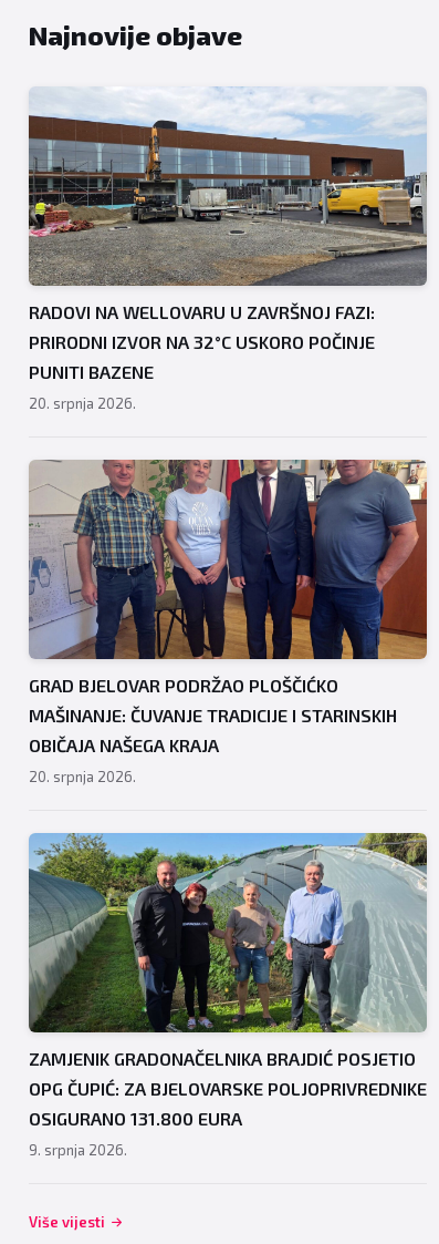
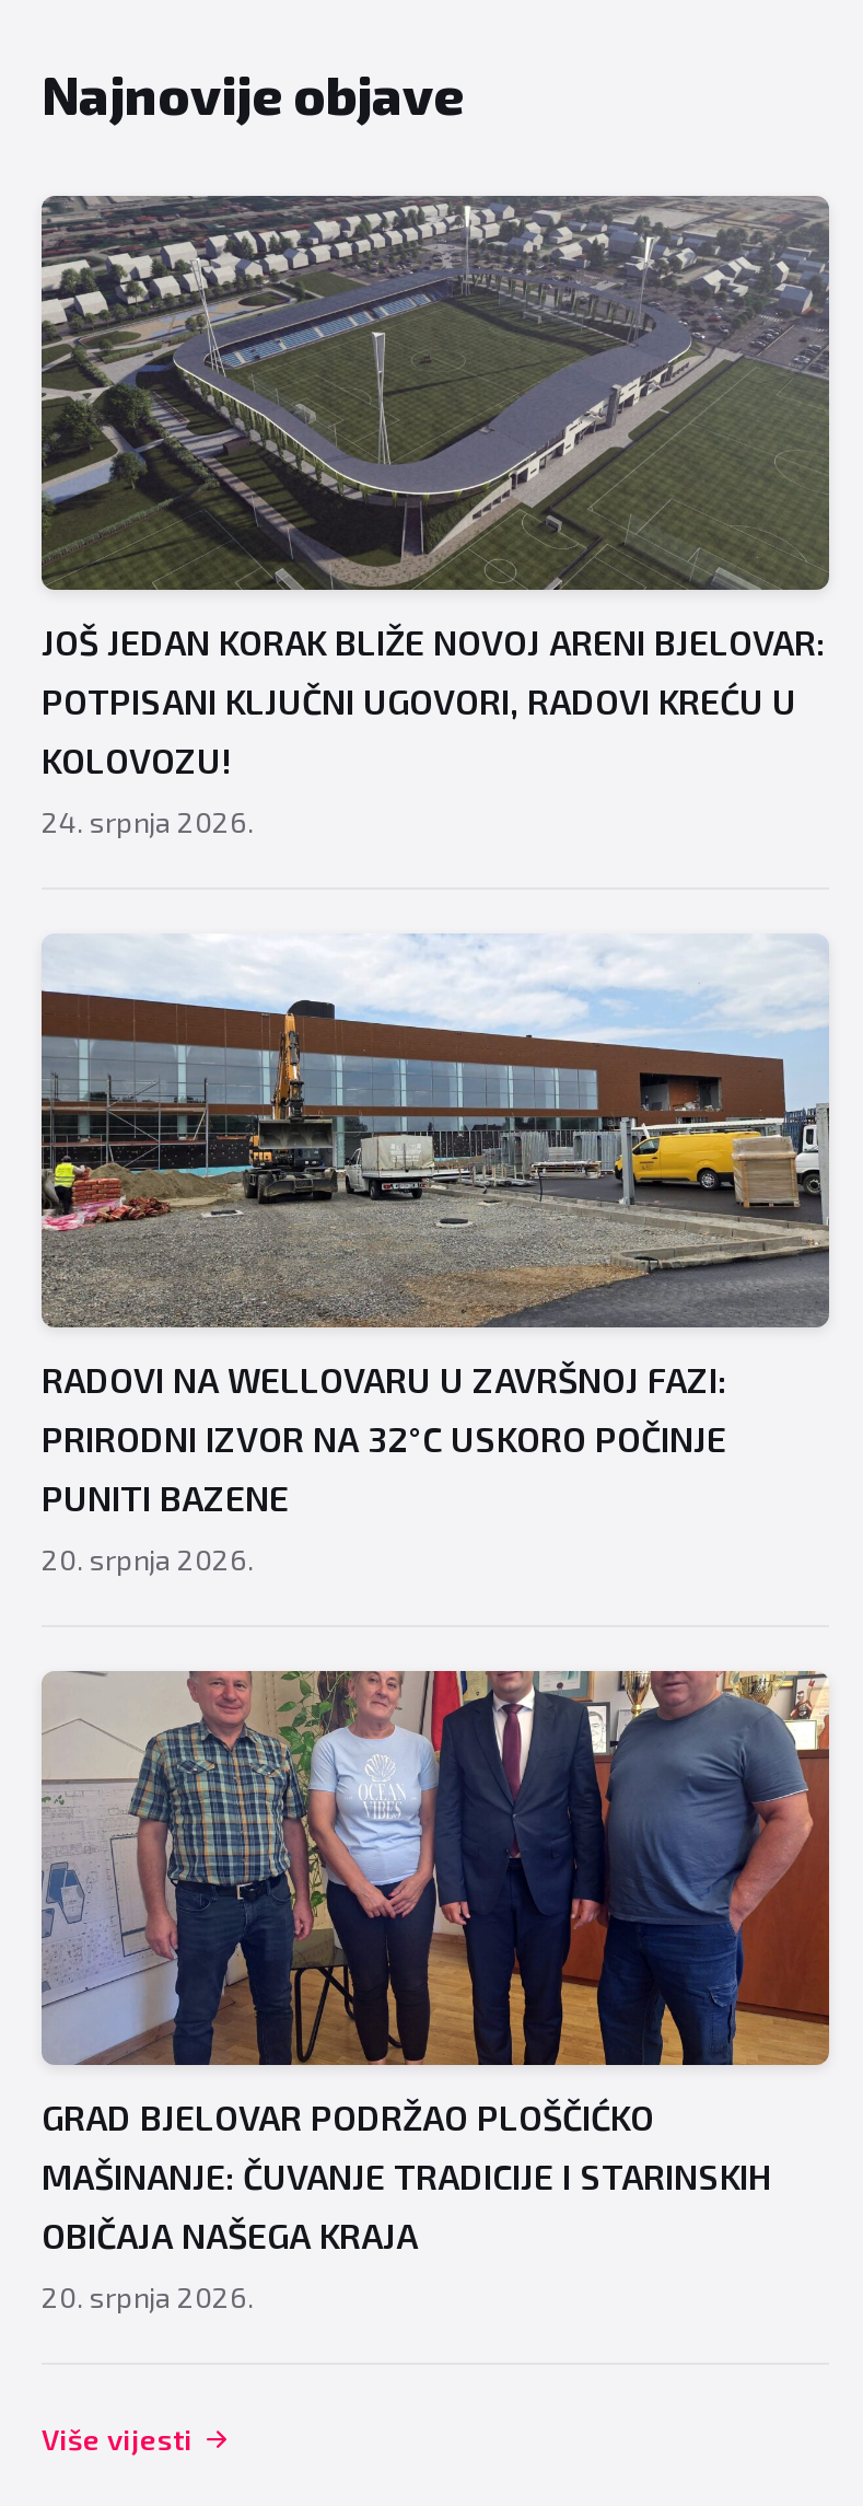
+ [image]
+ JOŠ JEDAN KORAK BLIŽE NOVOJ ARENI BJELOVAR:
+ POTPISANI KLJUČNI UGOVORI, RADOVI KREĆU U
+ KOLOVOZU!
+ 24. srpnja 2026.

moved down: [image] | RADOVI NA WELLOVARU U ZAVRŠNOJ FAZI: | PRIRODNI IZVOR NA 32°C USKORO POČINJE | ... | OBIČAJA NAŠEGA KRAJA | 20. srpnja 2026.

- [image]
- ZAMJENIK GRADONAČELNIKA BRAJDIĆ POSJETIO
- OPG ČUPIĆ: ZA BJELOVARSKE POLJOPRIVREDNIKE
- OSIGURANO 131.800 EURA
- 9. srpnja 2026.
